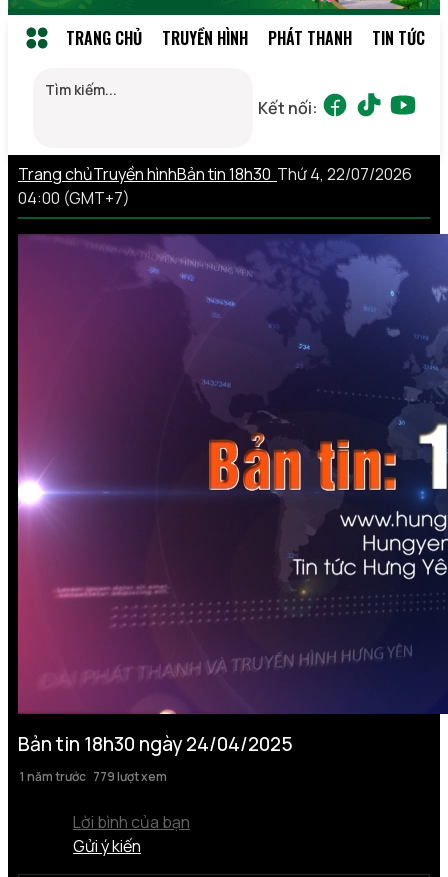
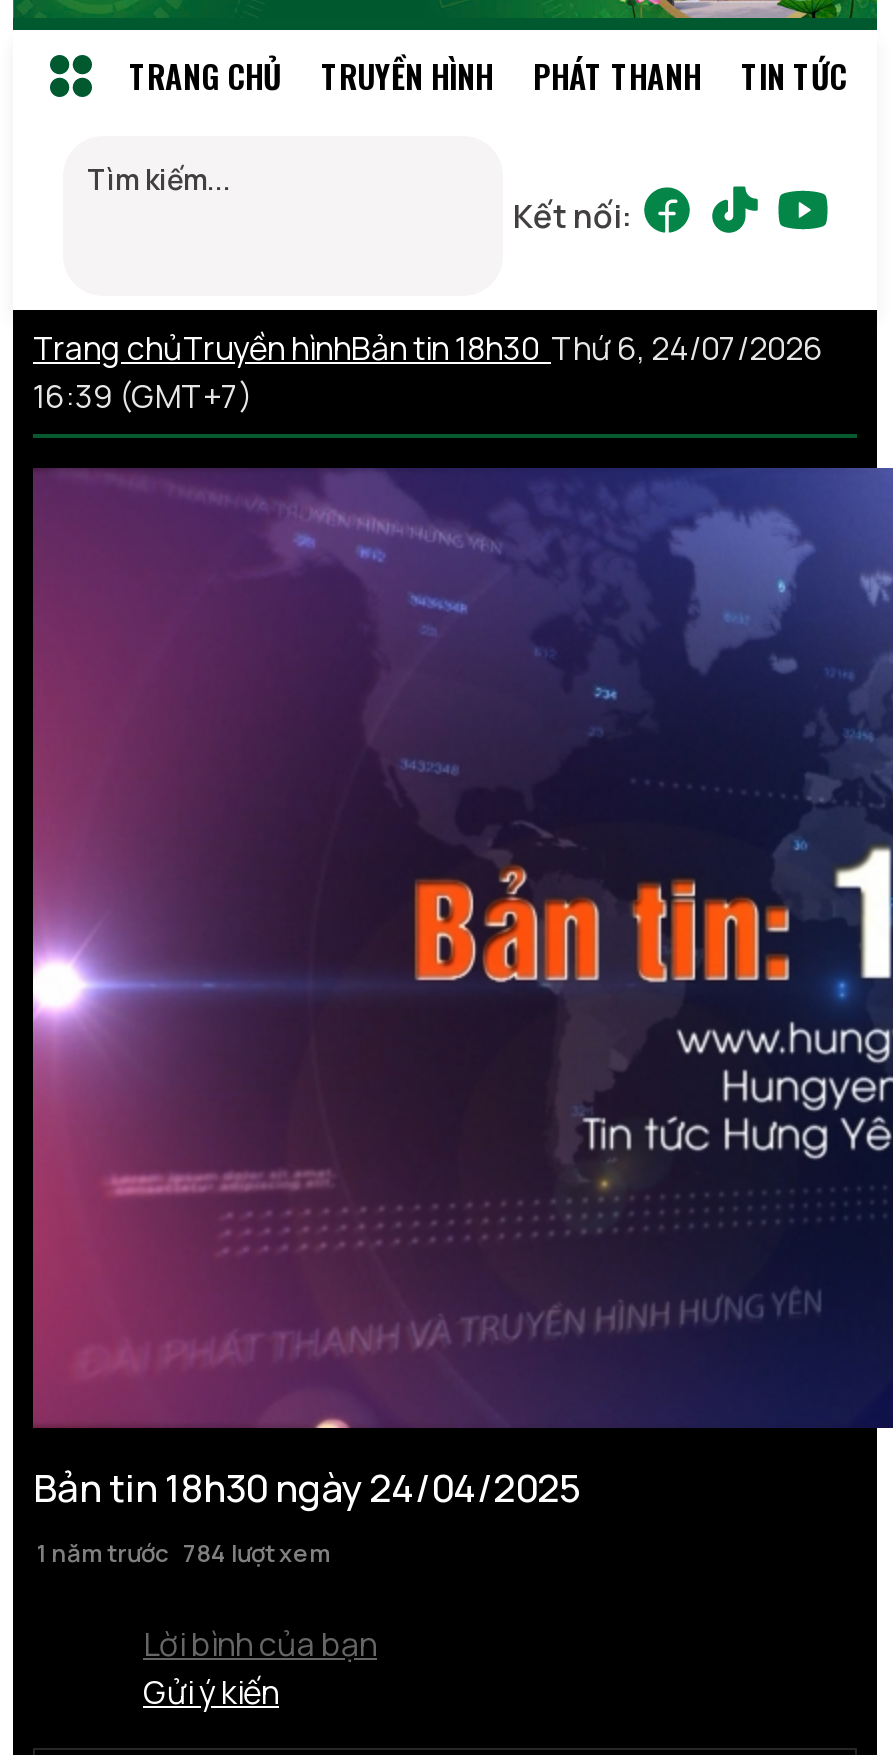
- Trang chủTruyền hìnhBản tin 18h30 Thứ 4, 22/07/2026
+ Trang chủTruyền hìnhBản tin 18h30 Thứ 6, 24/07/2026

- 04:00 (GMT+7)
+ 16:39 (GMT+7)

- 1 năm trước 779 lượt xem
+ 1 năm trước 784 lượt xem
